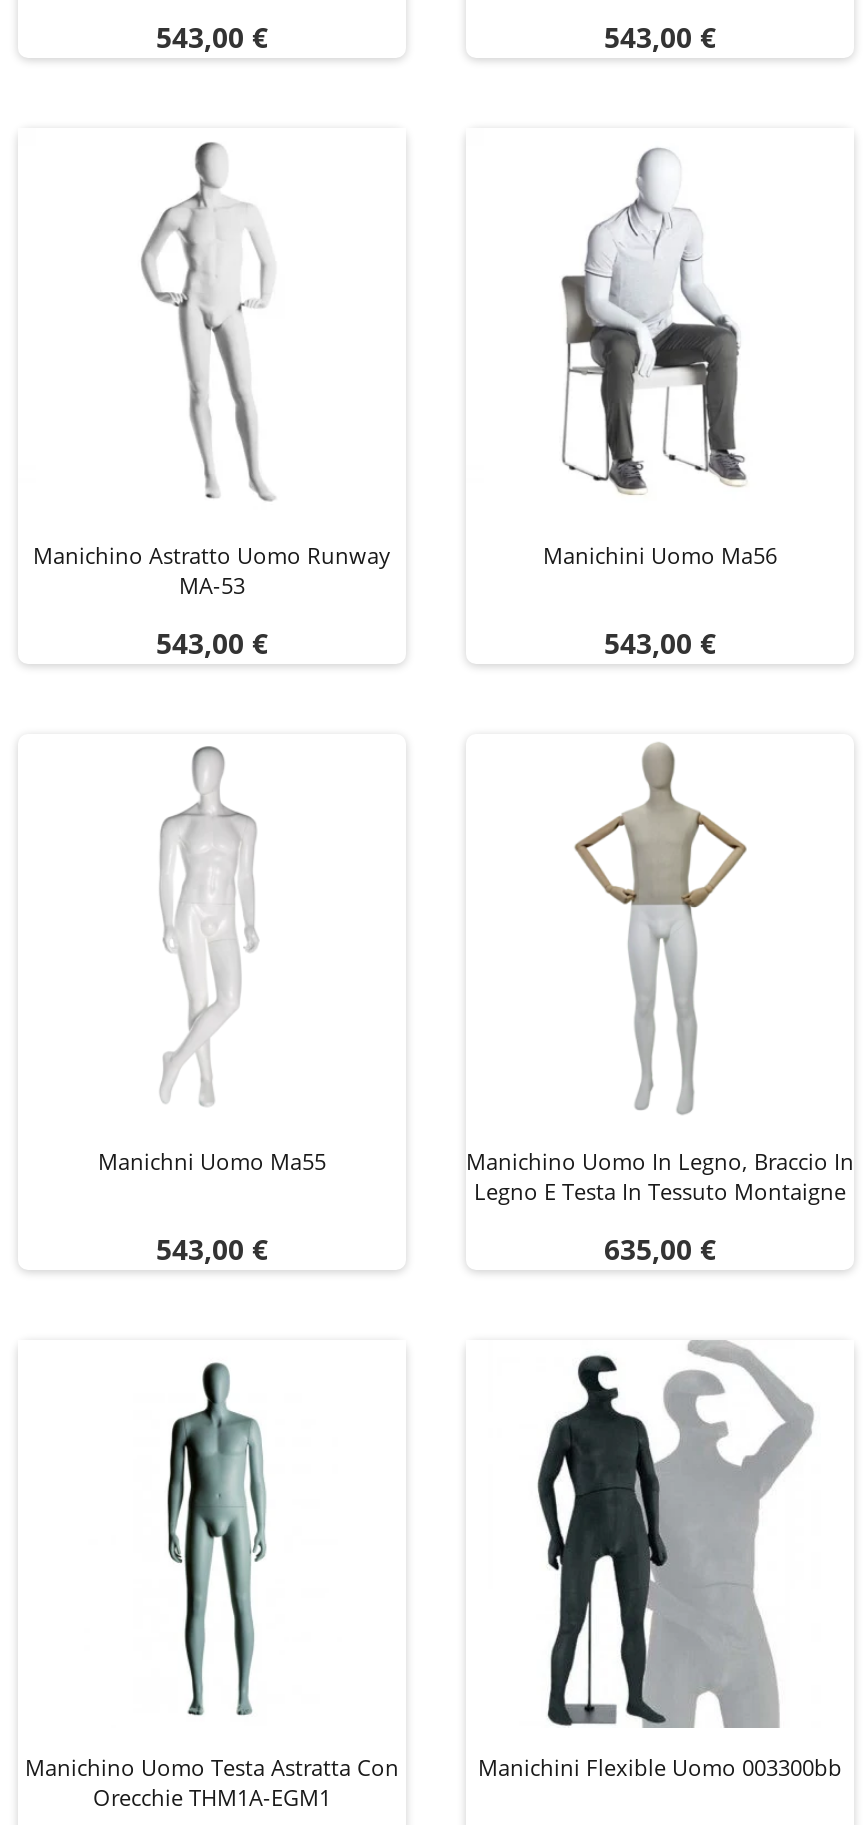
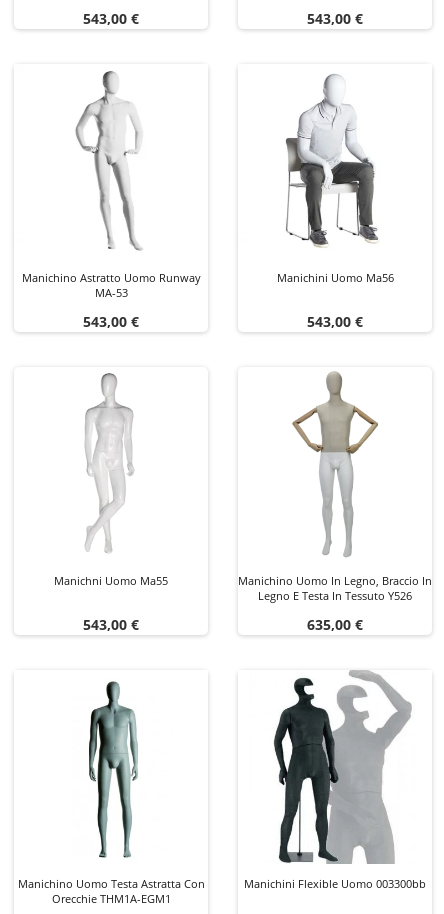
- Legno E Testa In Tessuto Montaigne
+ Legno E Testa In Tessuto Y526
